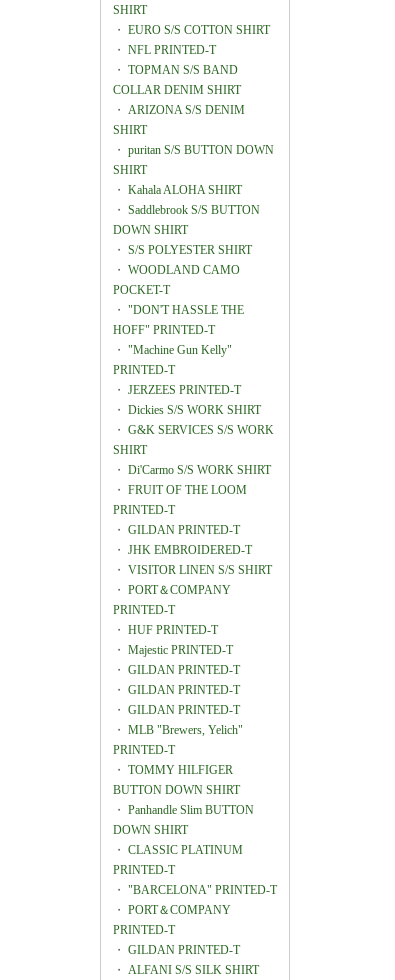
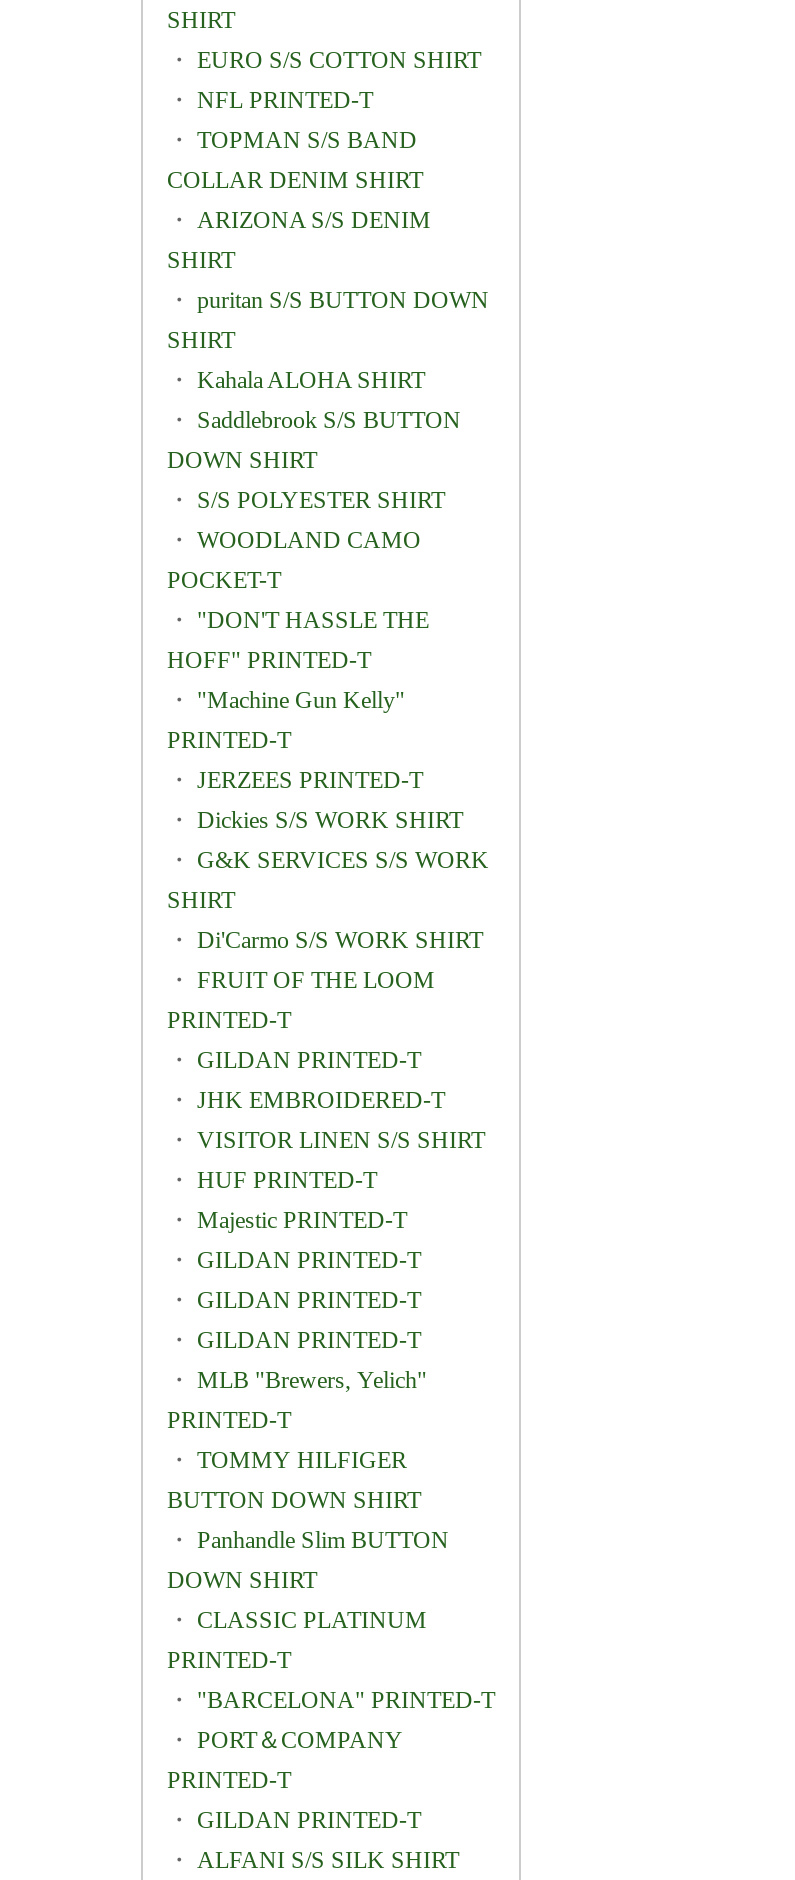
- ・PORT＆COMPANY
- PRINTED-T
